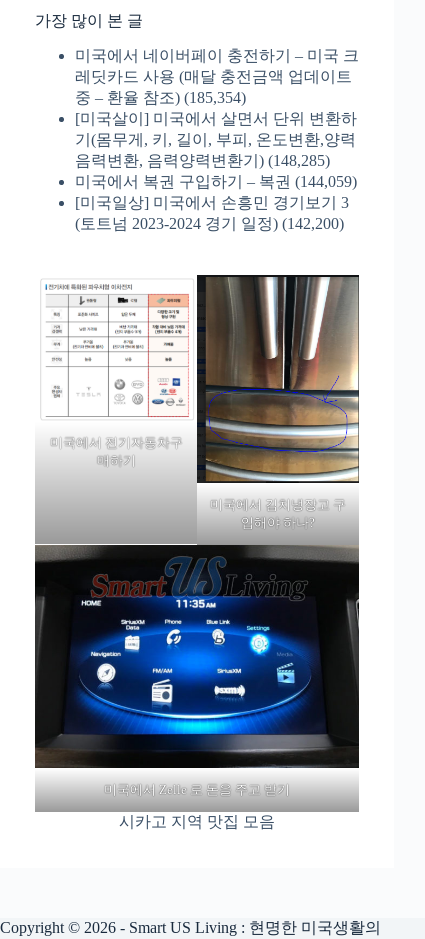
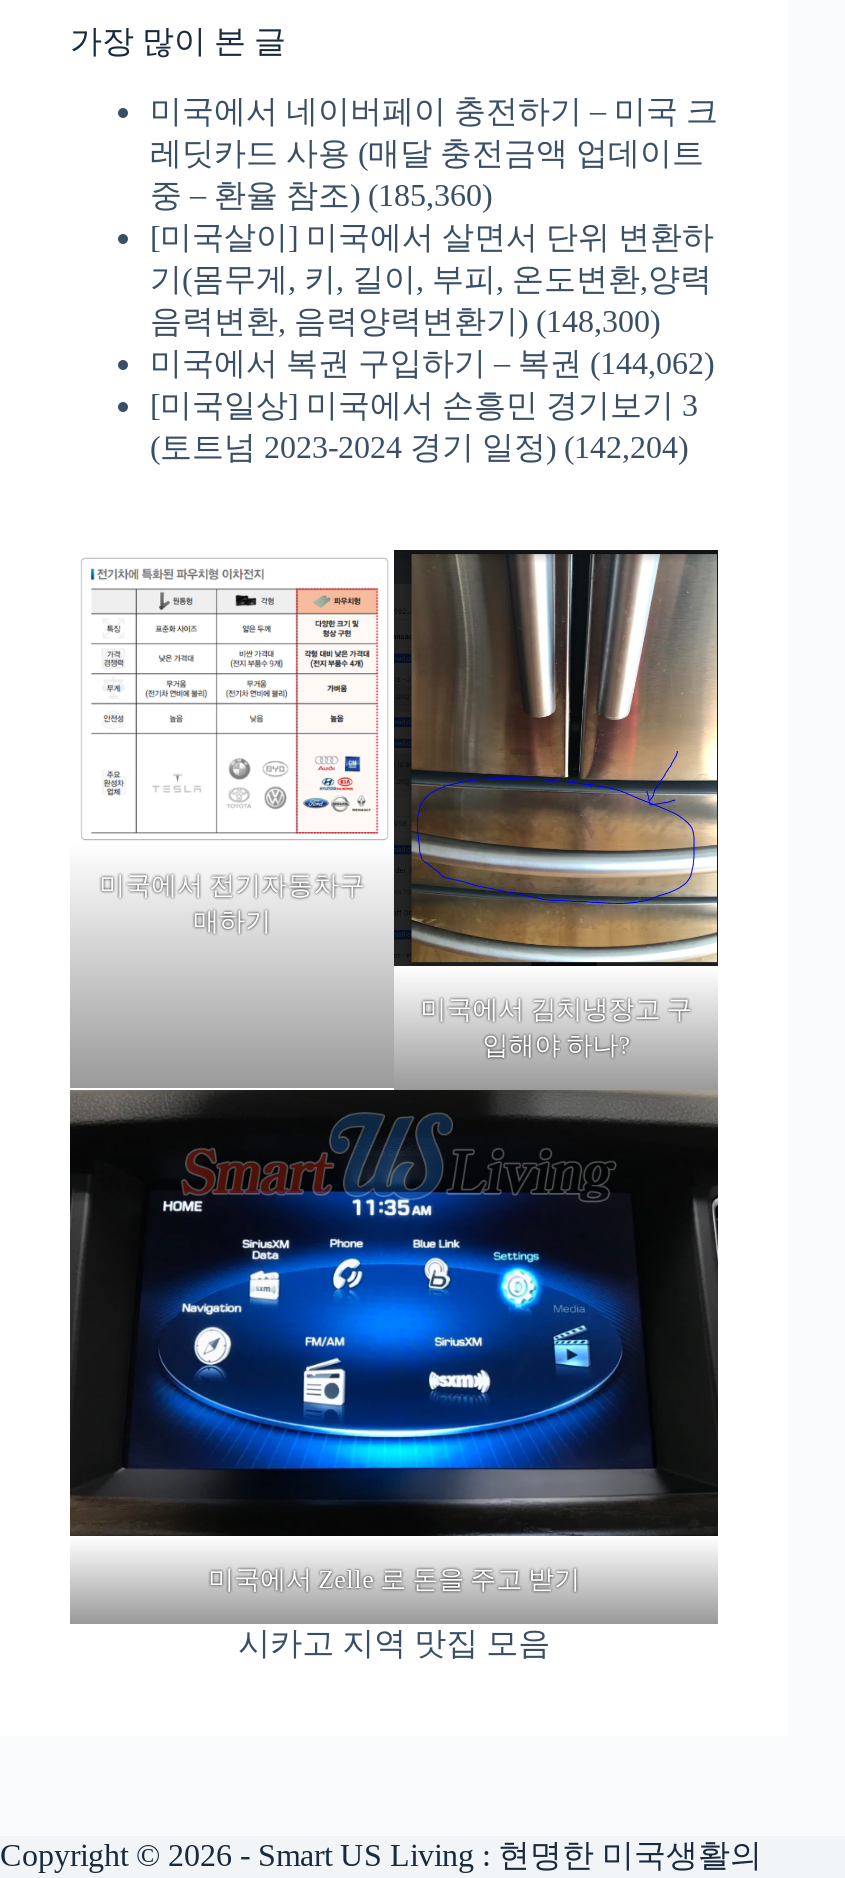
- 중 – 환율 참조) (185,354)
+ 중 – 환율 참조) (185,360)

- 음력변환, 음력양력변환기) (148,285)
+ 음력변환, 음력양력변환기) (148,300)

- 미국에서 복권 구입하기 – 복권 (144,059)
+ 미국에서 복권 구입하기 – 복권 (144,062)

- (토트넘 2023-2024 경기 일정) (142,200)
+ (토트넘 2023-2024 경기 일정) (142,204)
